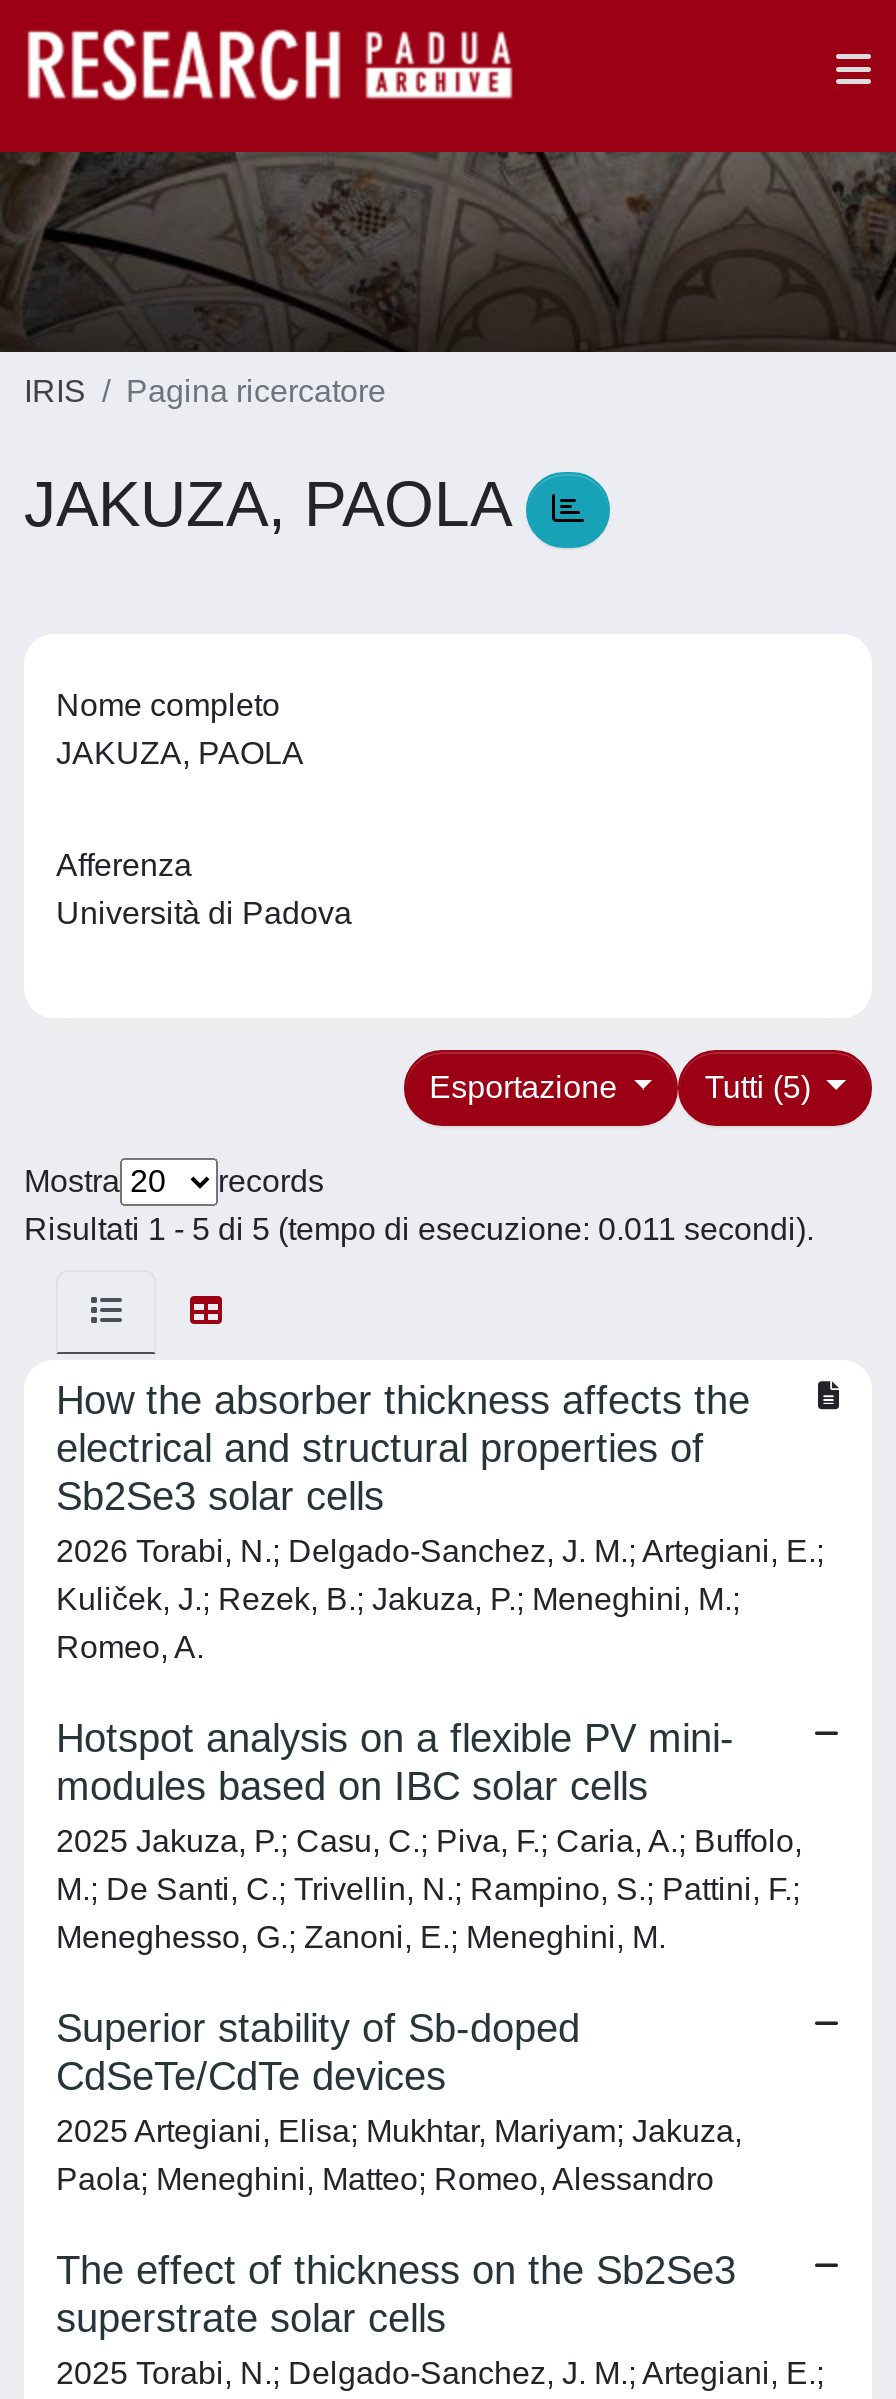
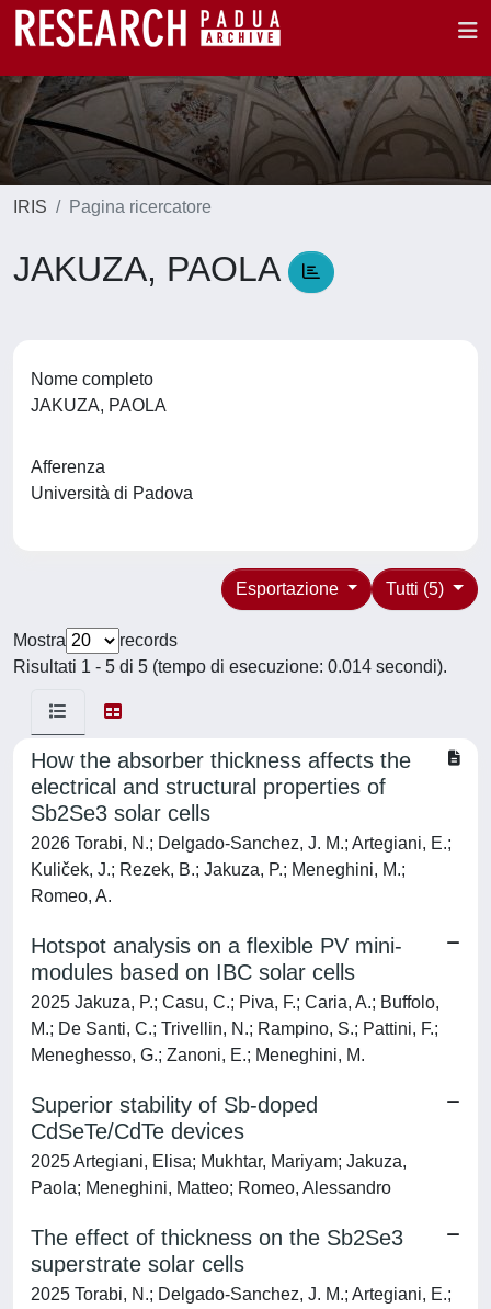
- Risultati 1 - 5 di 5 (tempo di esecuzione: 0.011 secondi).
+ Risultati 1 - 5 di 5 (tempo di esecuzione: 0.014 secondi).
